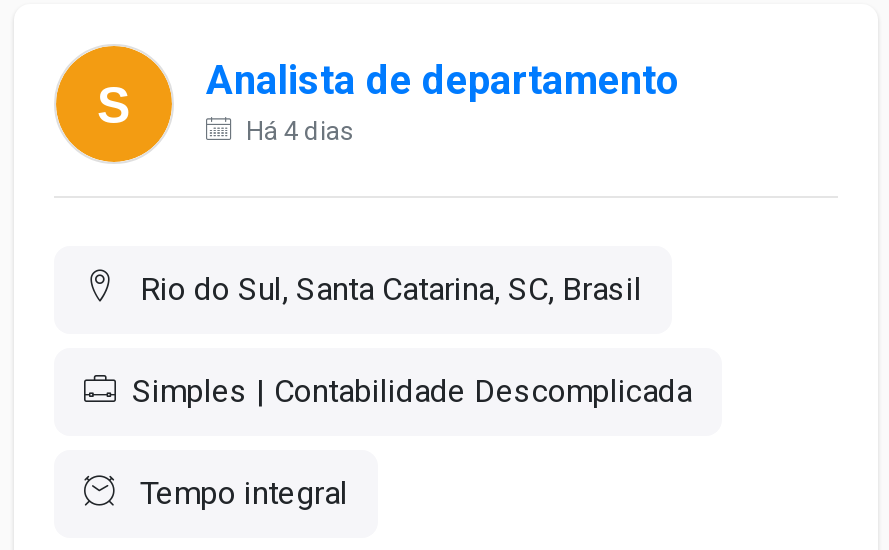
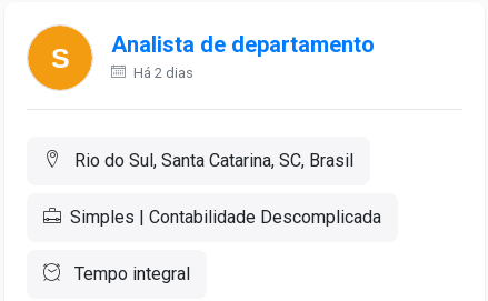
- Há 4 dias
+ Há 2 dias
